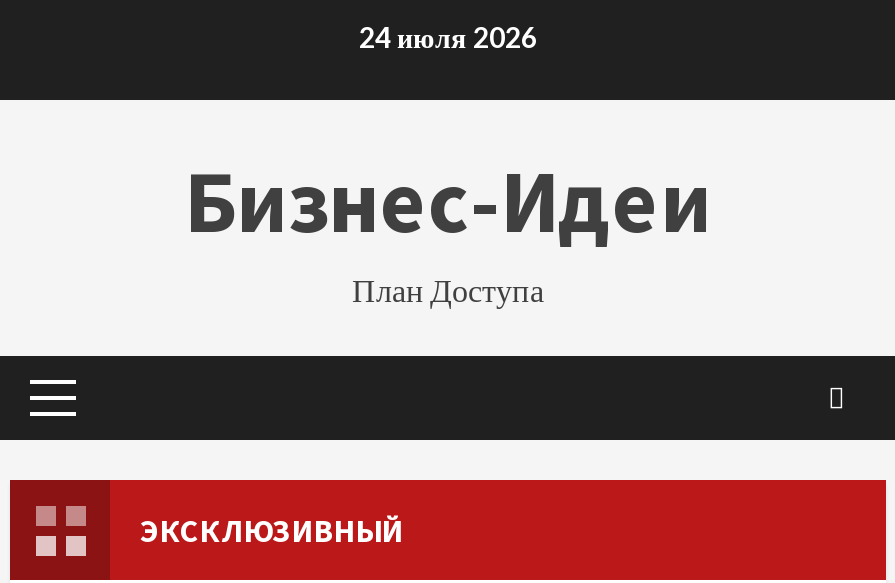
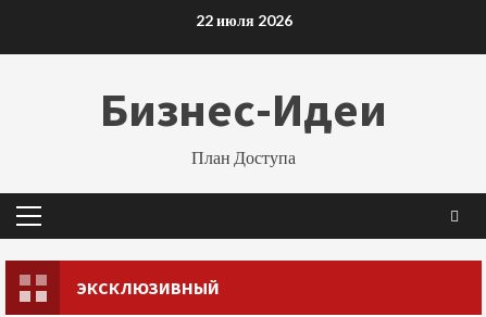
- 24 июля 2026
+ 22 июля 2026
